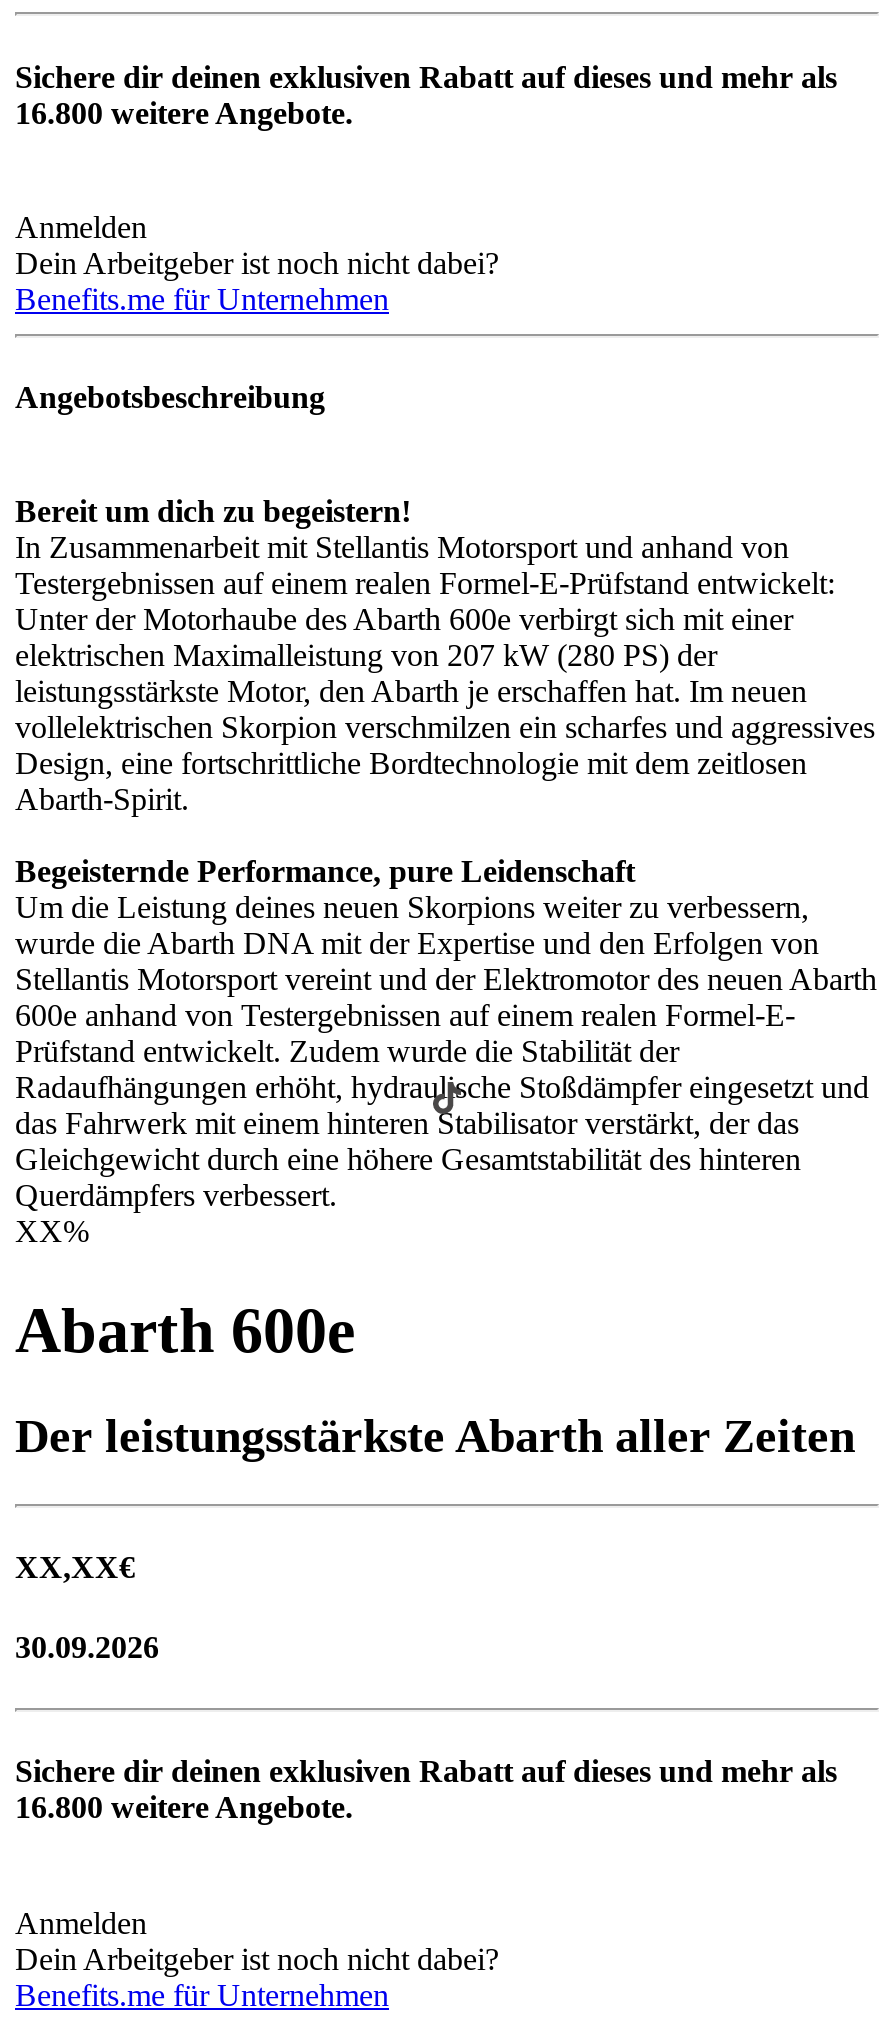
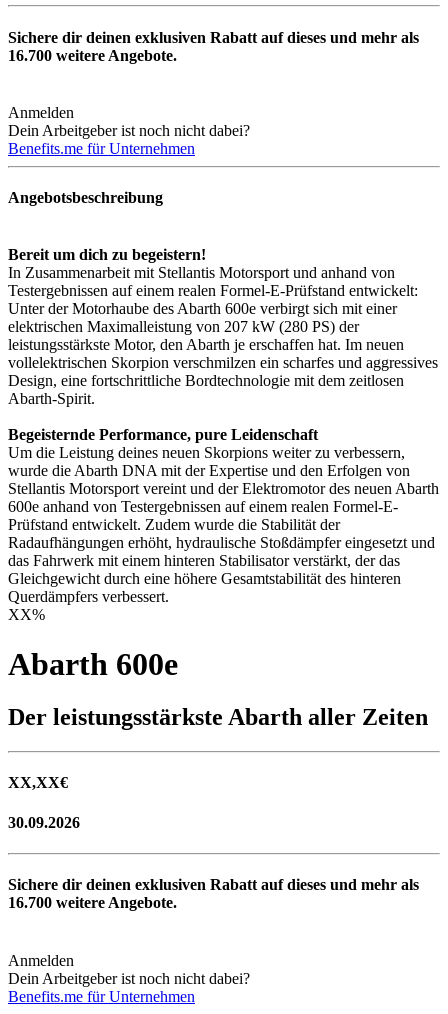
- 16.800 weitere Angebote.
+ 16.700 weitere Angebote.

- 16.800 weitere Angebote.
+ 16.700 weitere Angebote.
